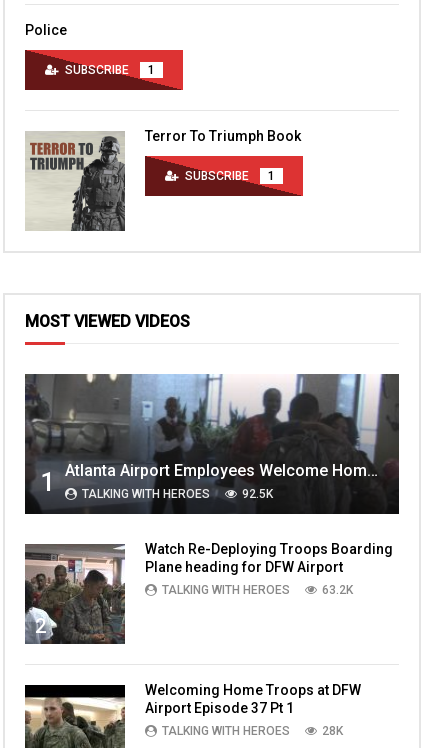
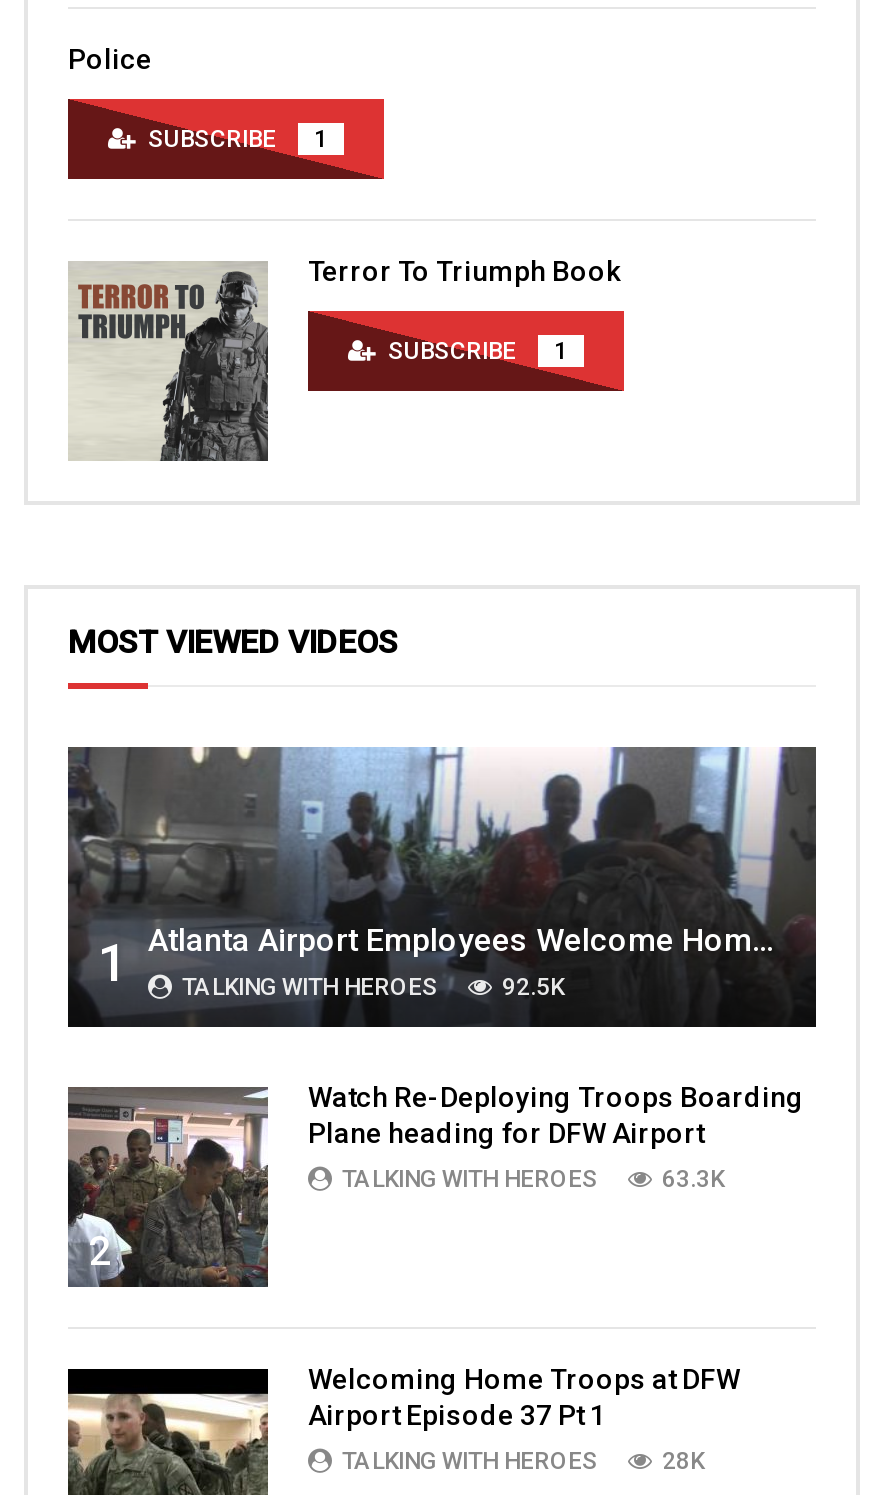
- 63.2K
+ 63.3K
